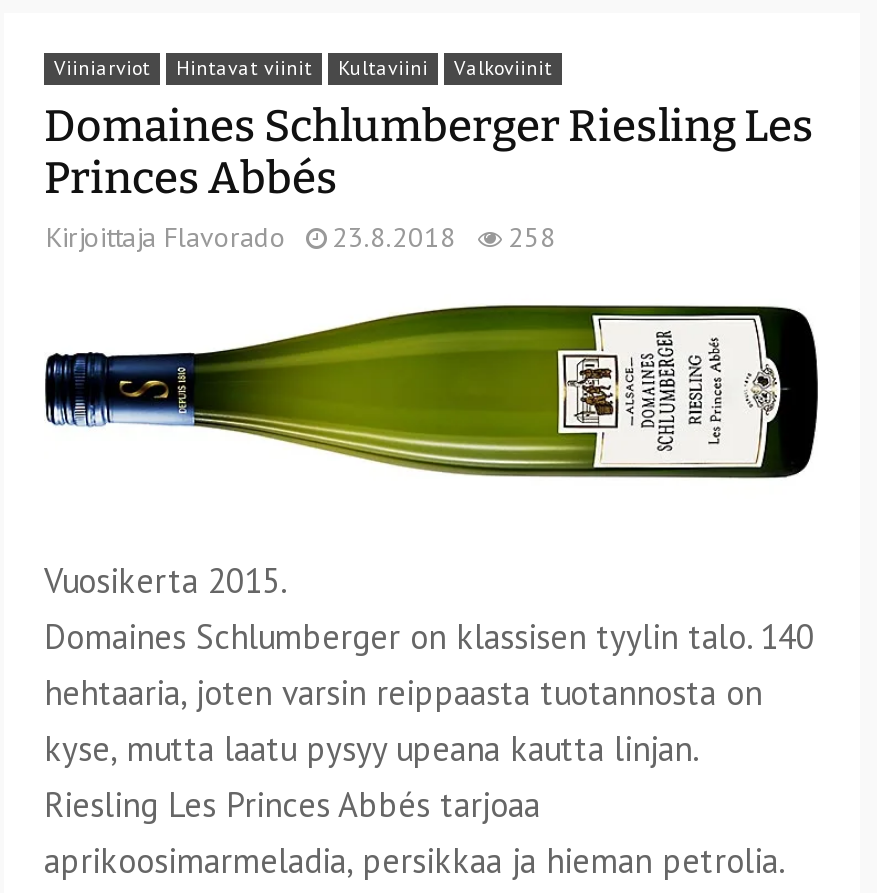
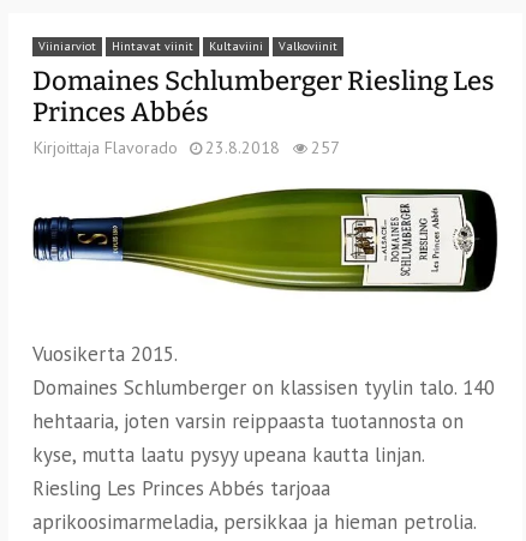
- Kirjoittaja Flavorado 23.8.2018 258
+ Kirjoittaja Flavorado 23.8.2018 257
